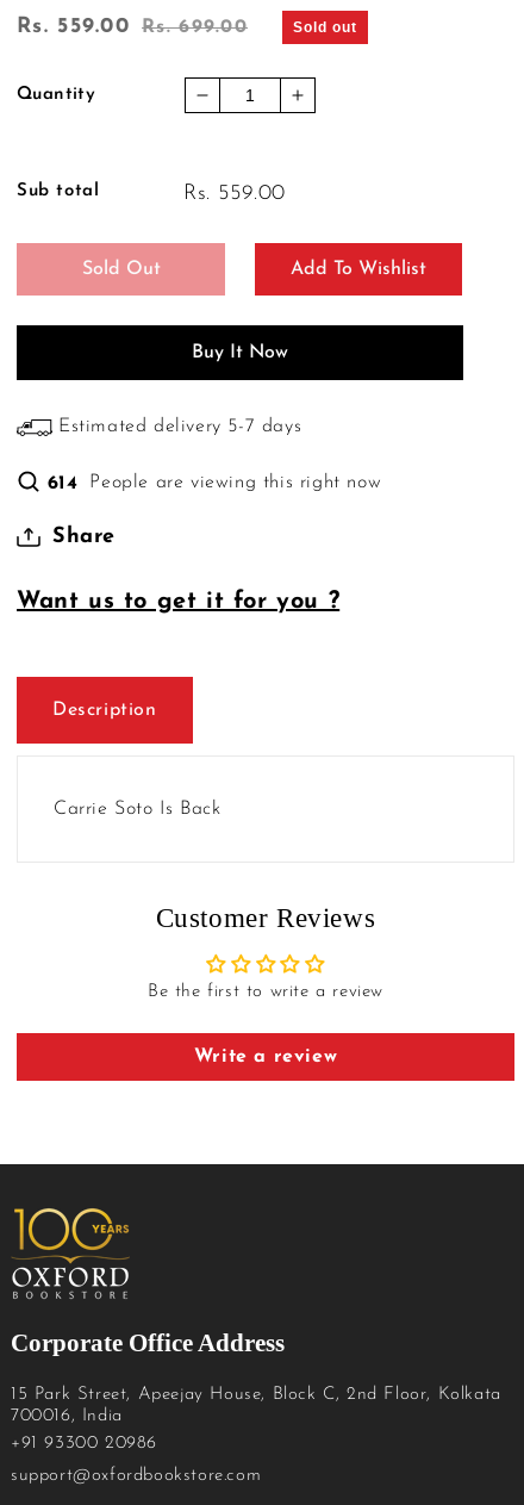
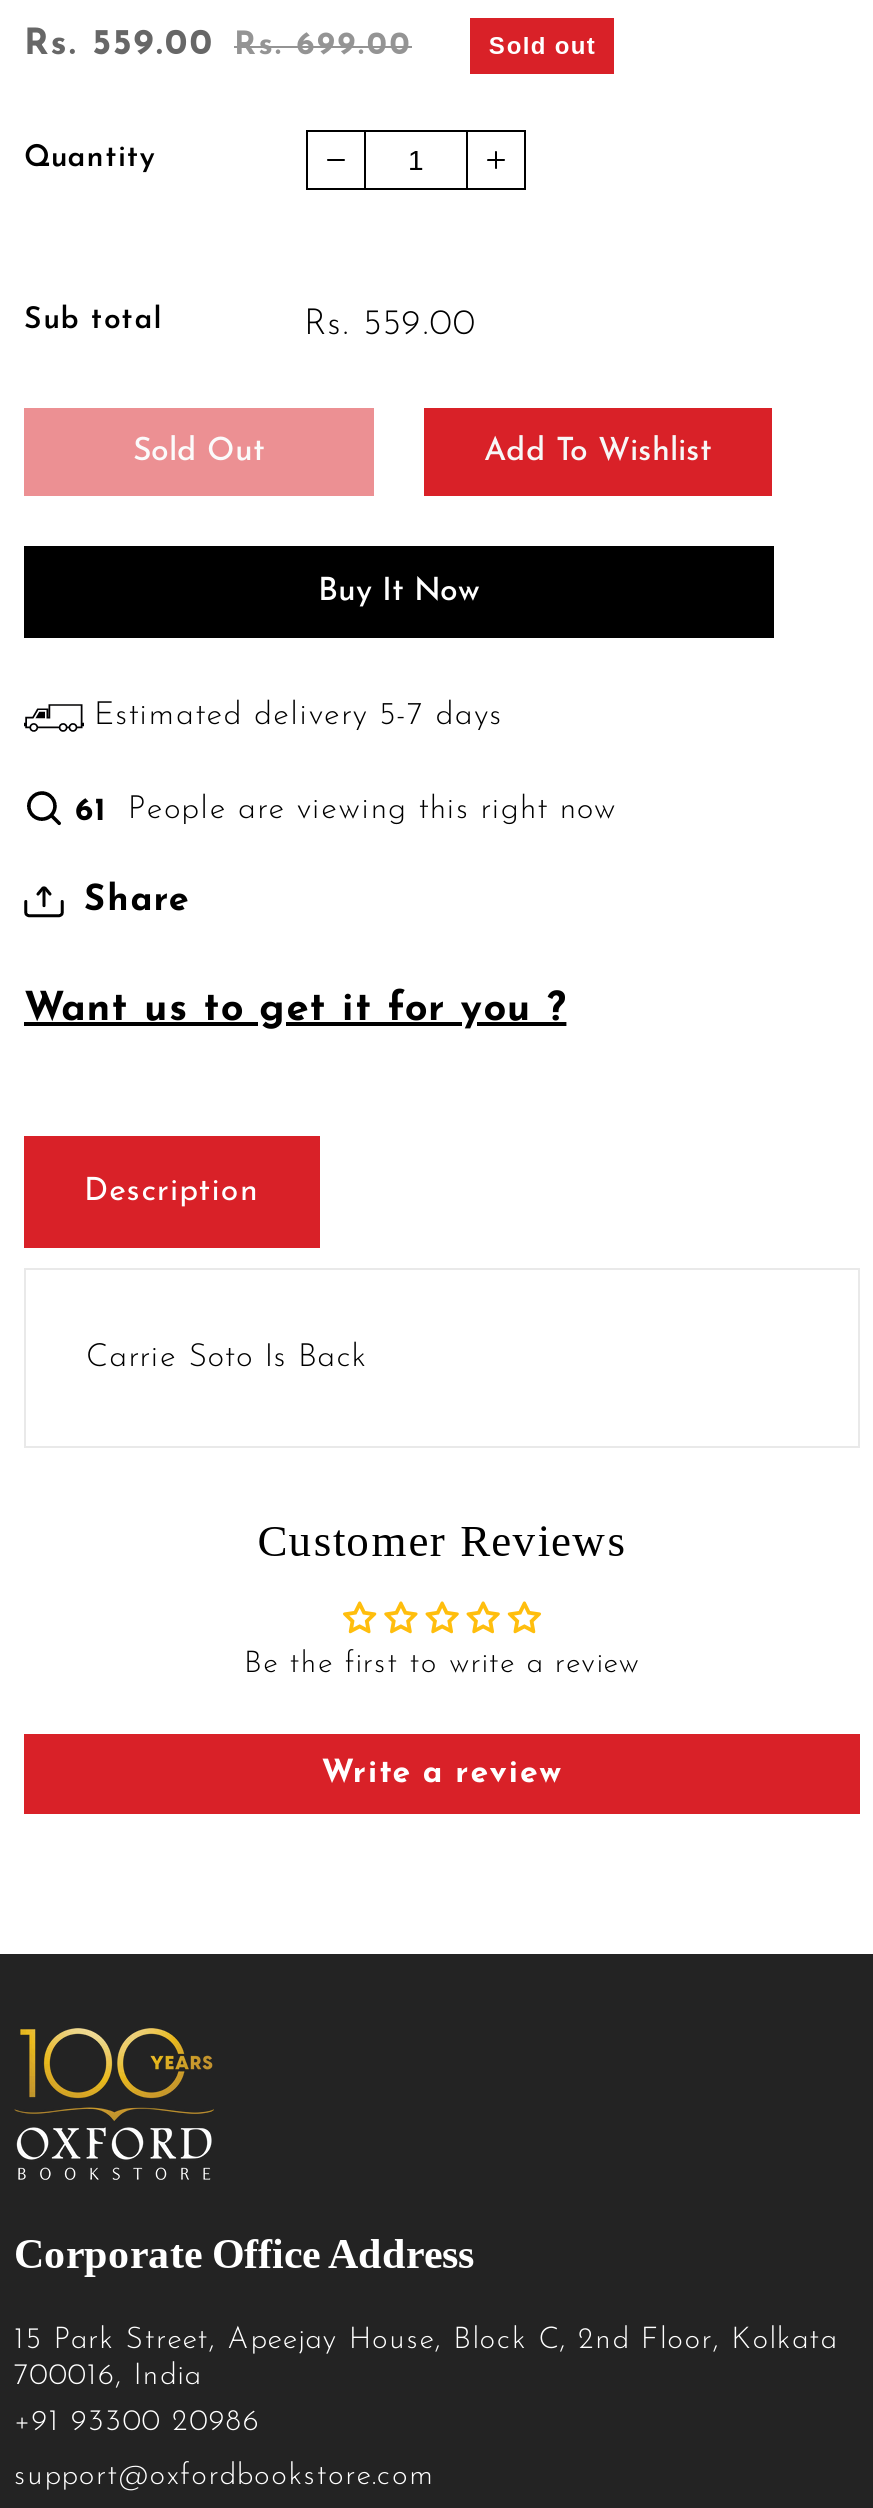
- 614 People are viewing this right now
+ 61 People are viewing this right now
